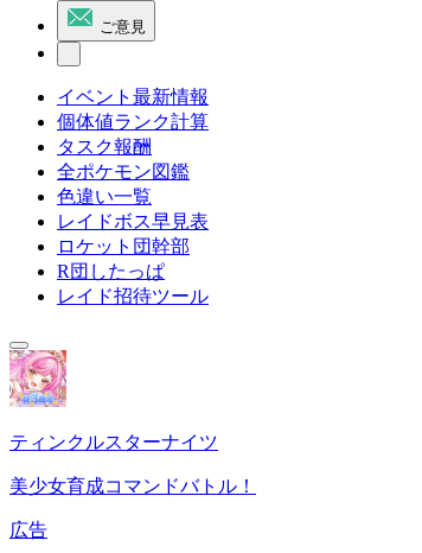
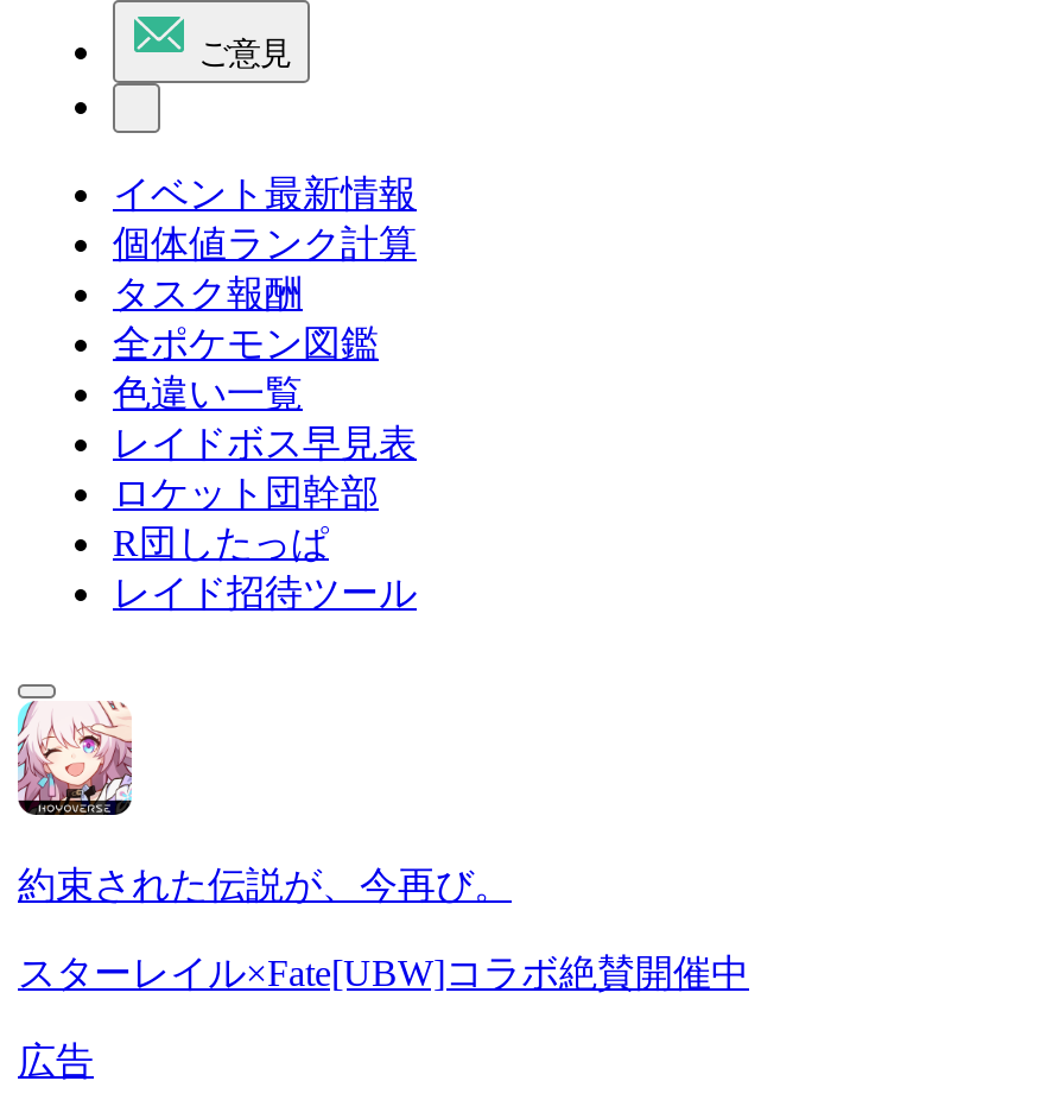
- [image]
- ティンクルスターナイツ
+ [image]
+ 約束された伝説が、今再び。

- 美少女育成コマンドバトル！
+ スターレイル×Fate[UBW]コラボ絶賛開催中
